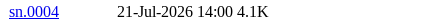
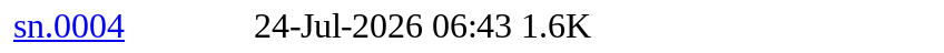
- 21-Jul-2026 14:00 4.1K
+ 24-Jul-2026 06:43 1.6K
